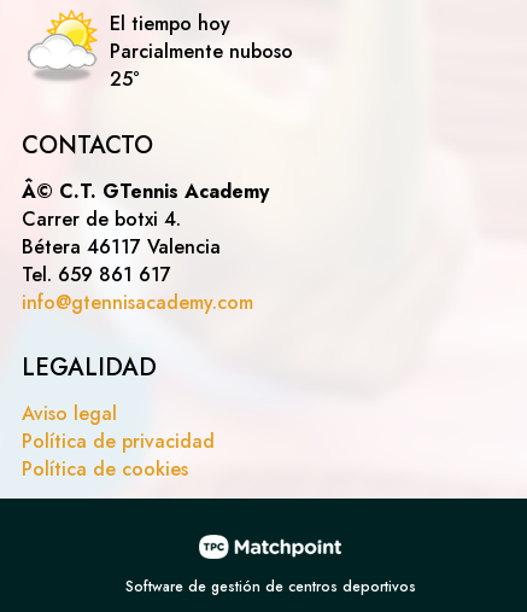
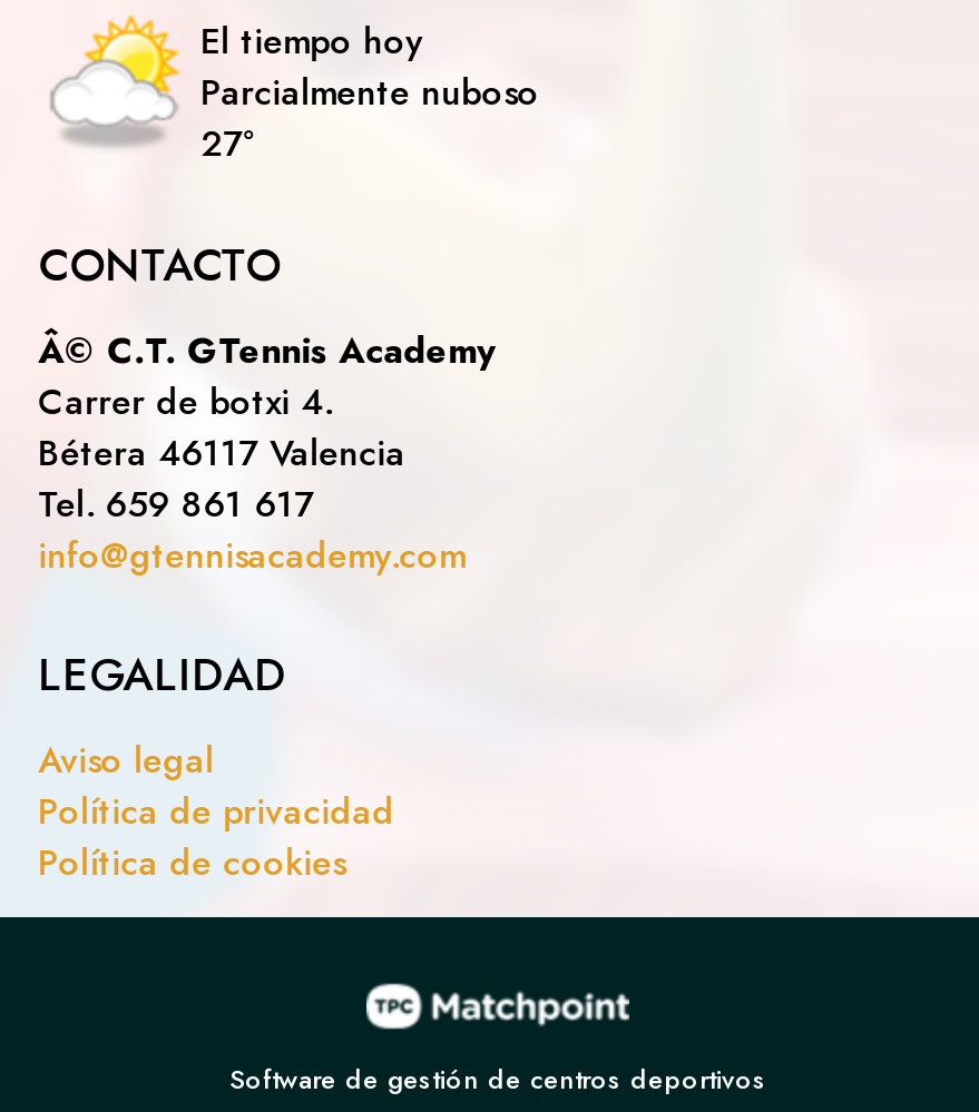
- 25°
+ 27°
